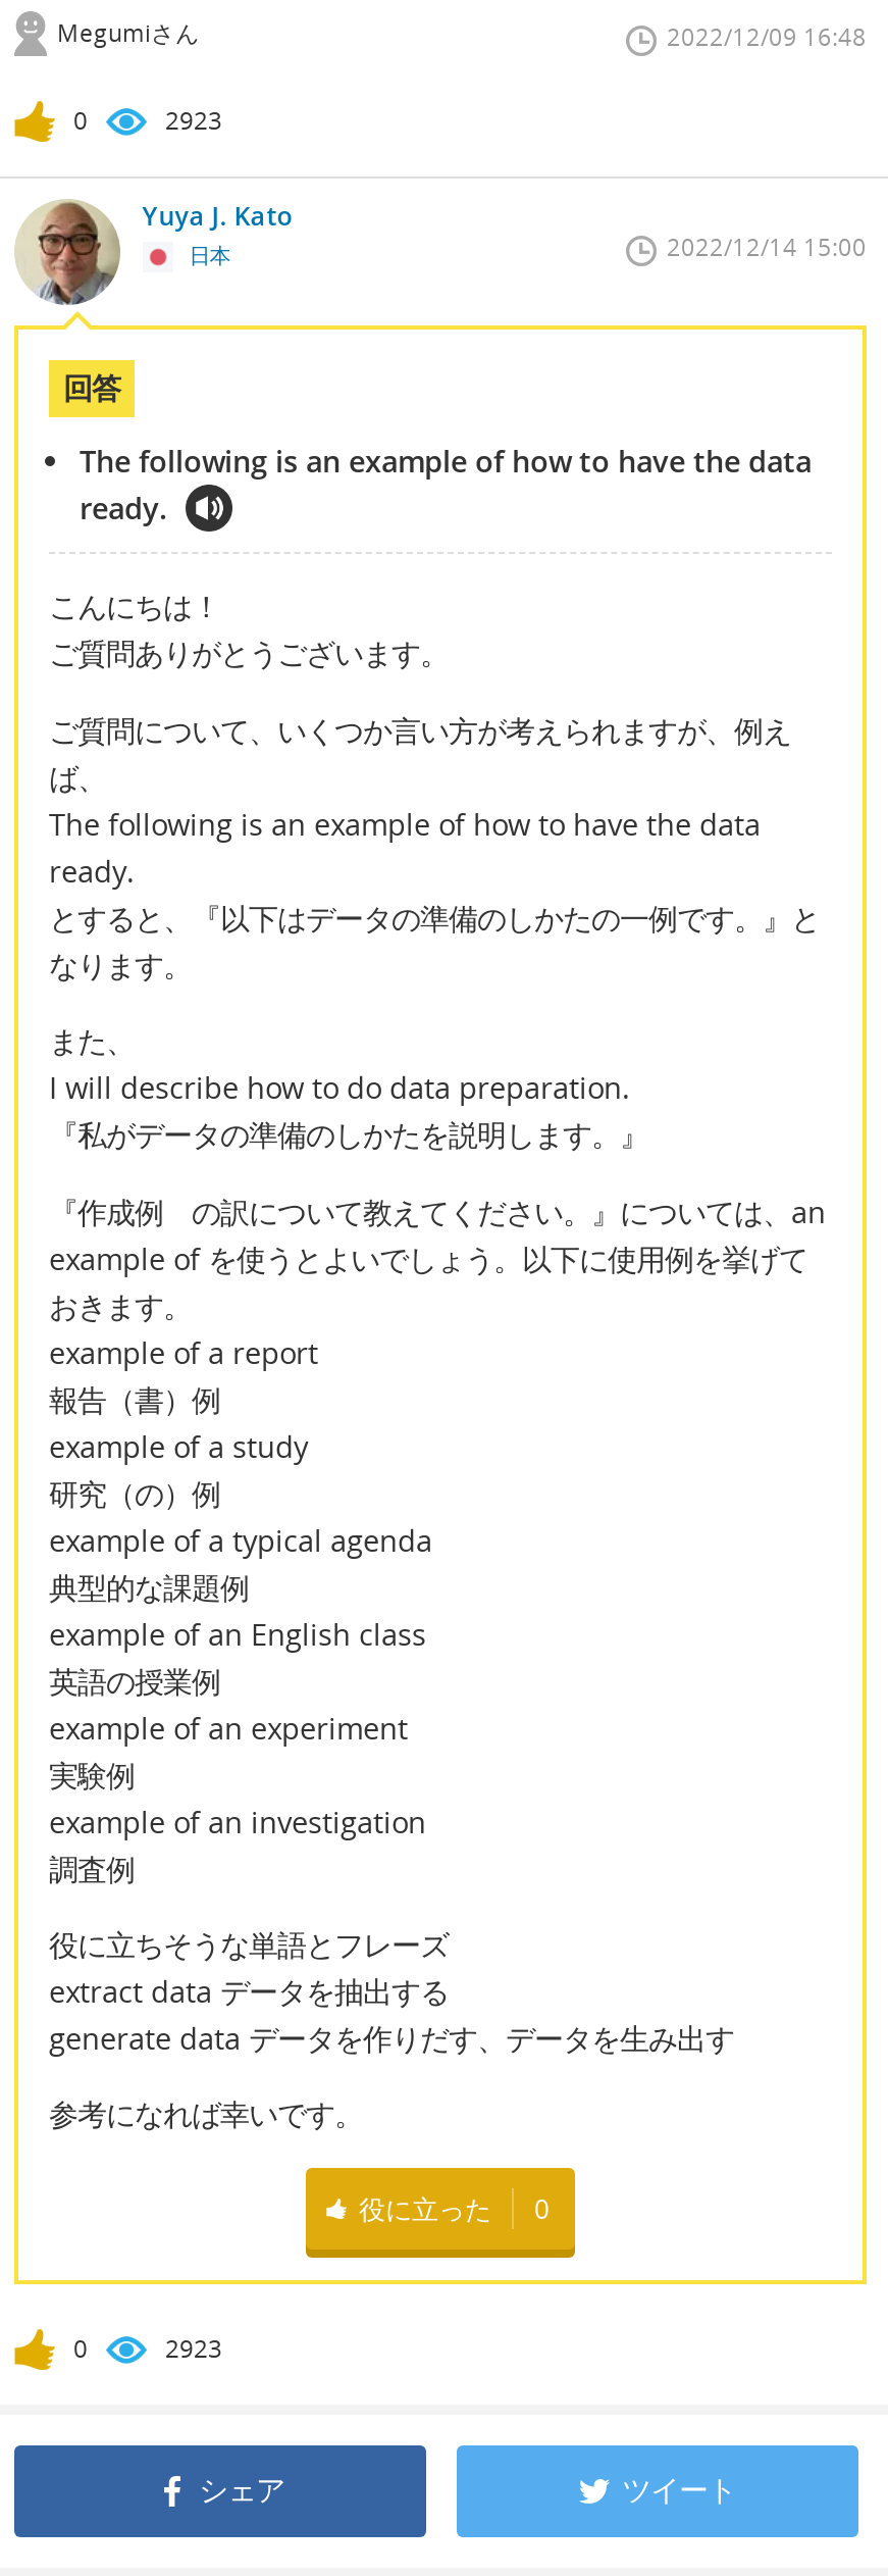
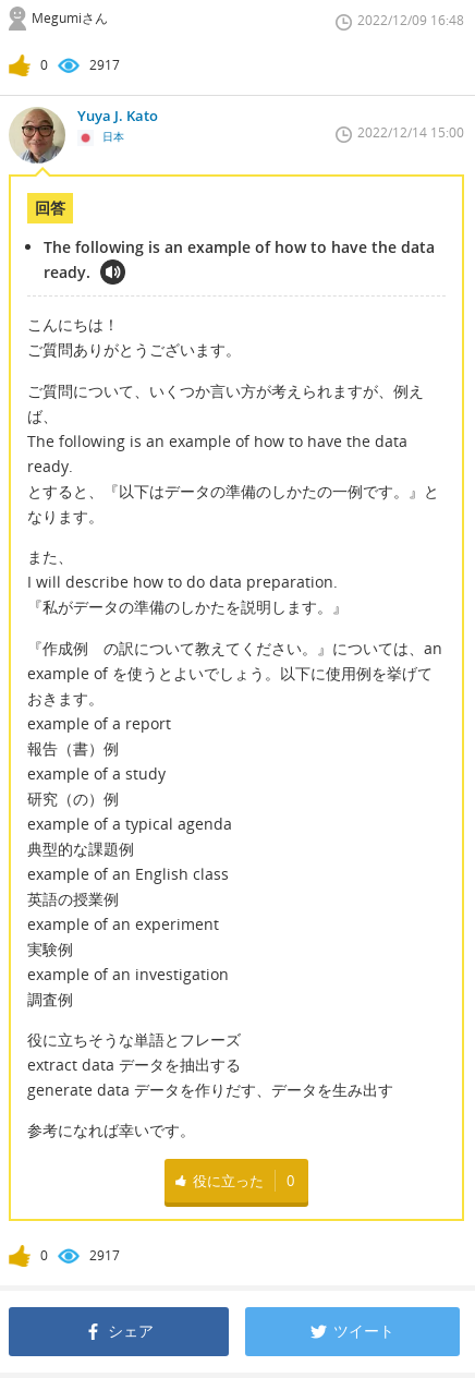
- 2923
+ 2917

- 2923
+ 2917
